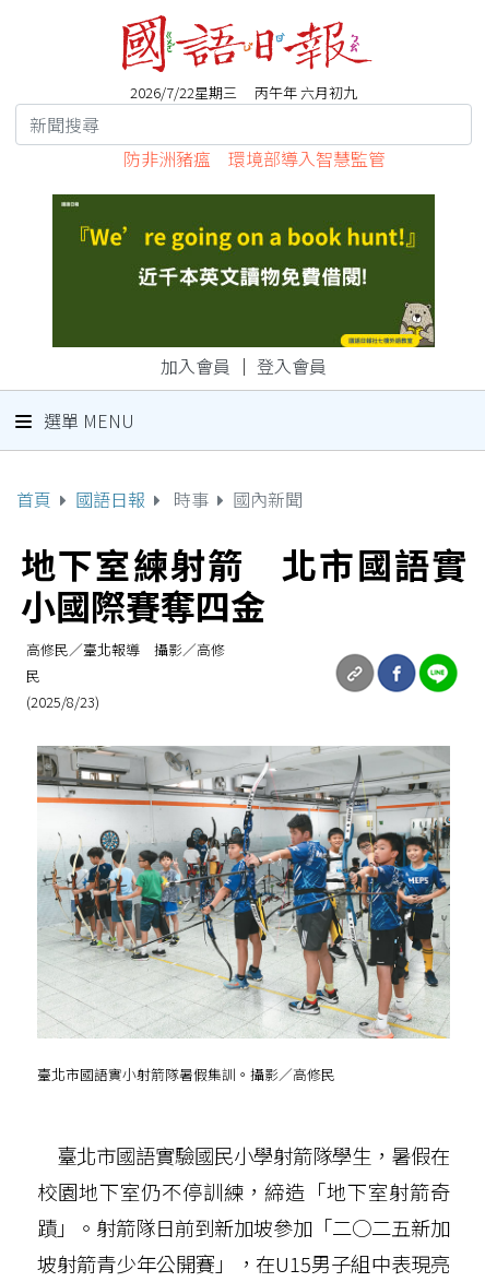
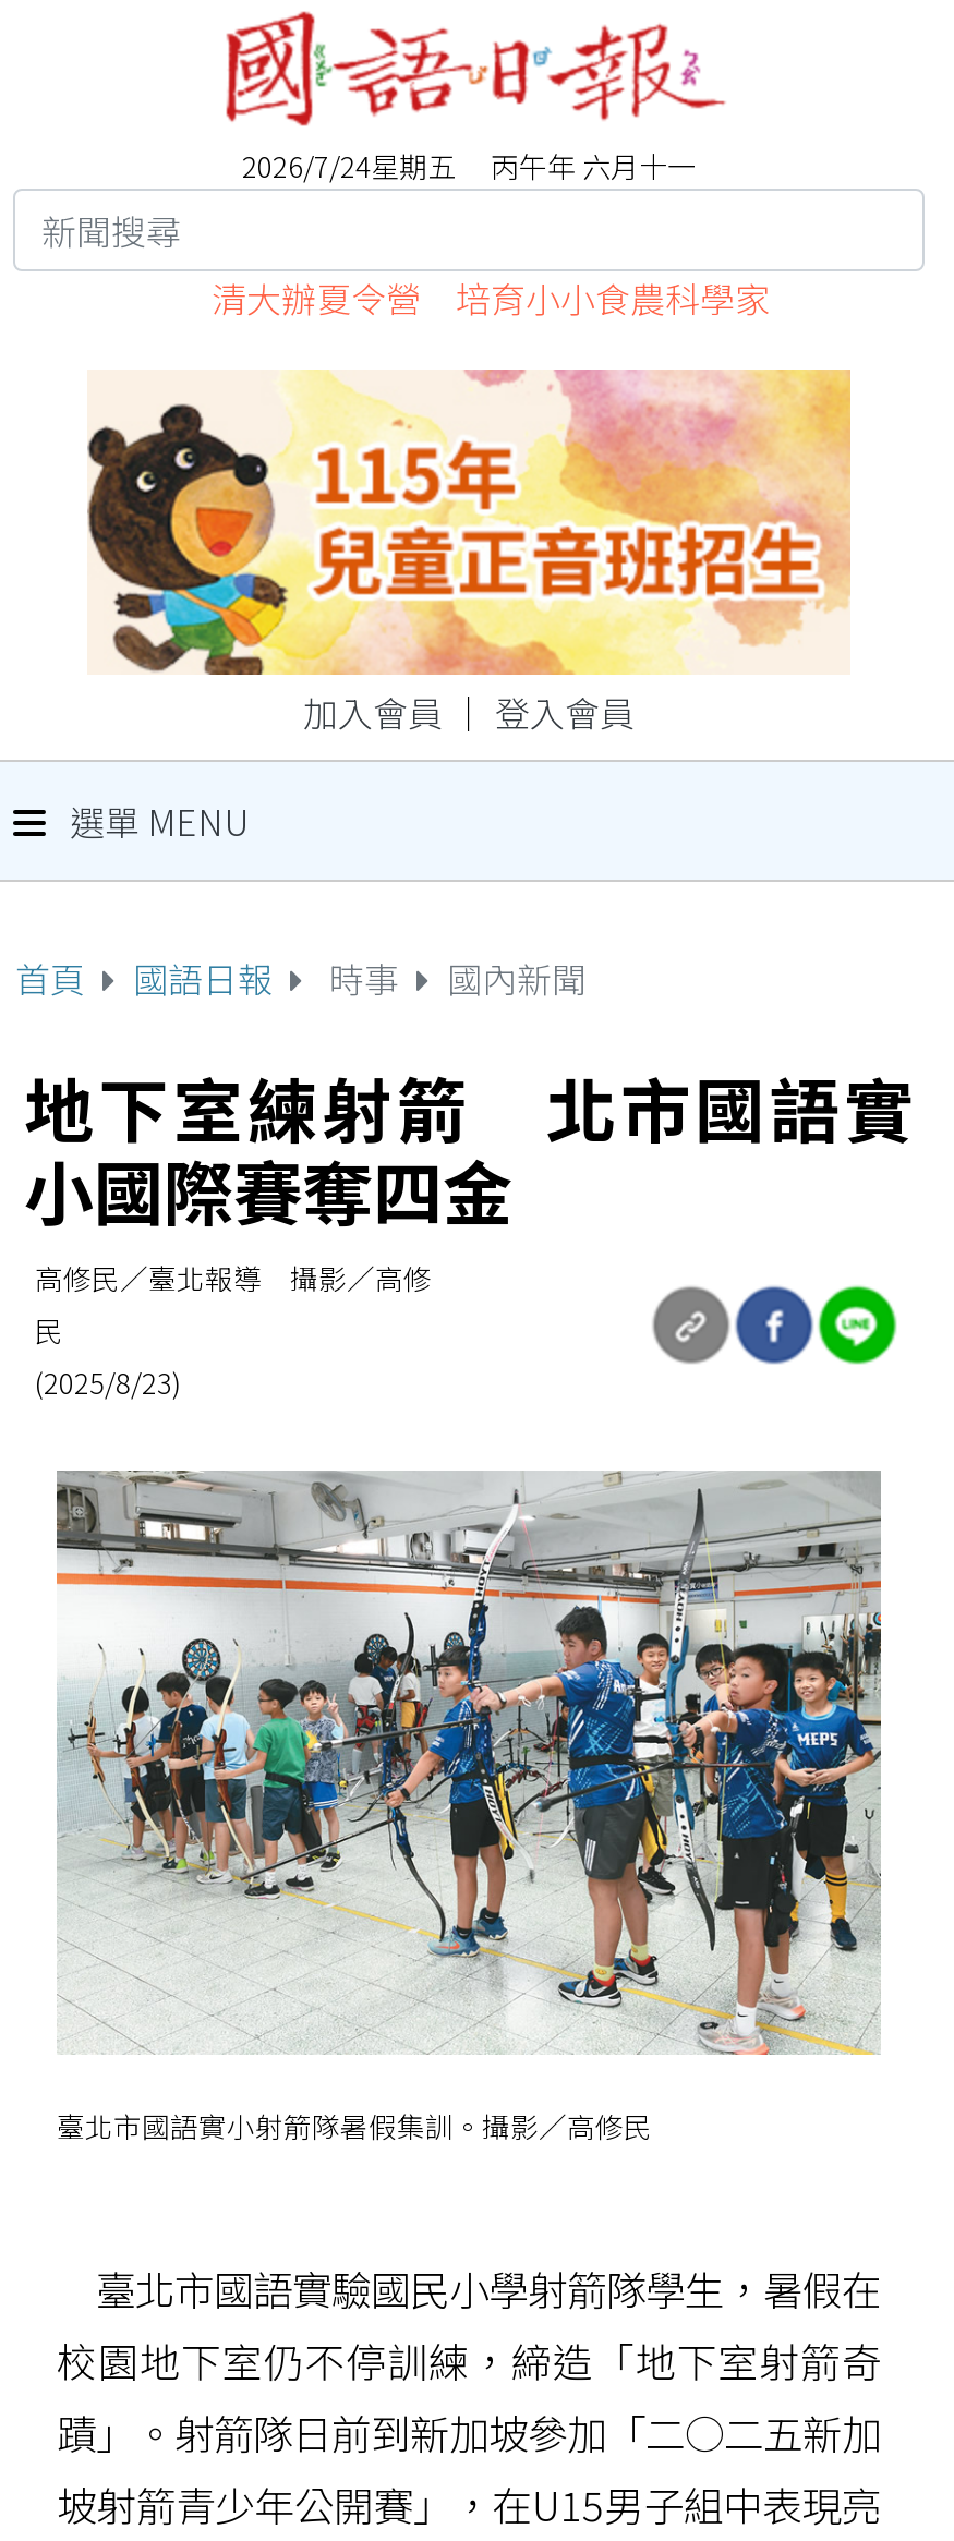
- 2026/7/22星期三 丙午年 六月初九
+ 2026/7/24星期五 丙午年 六月十一

- 防非洲豬瘟 環境部導入智慧監管
+ 清大辦夏令營 培育小小食農科學家

- [image]
+ [image]
